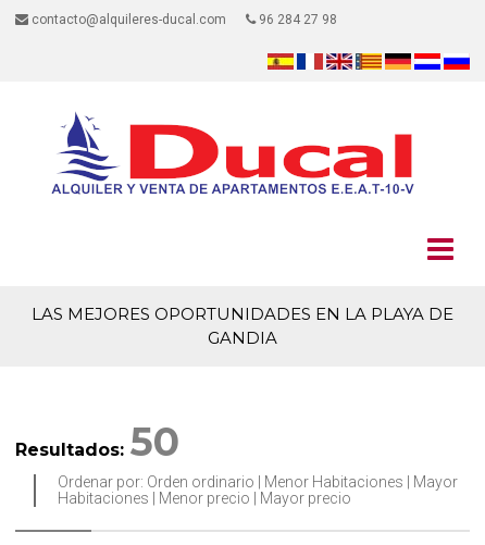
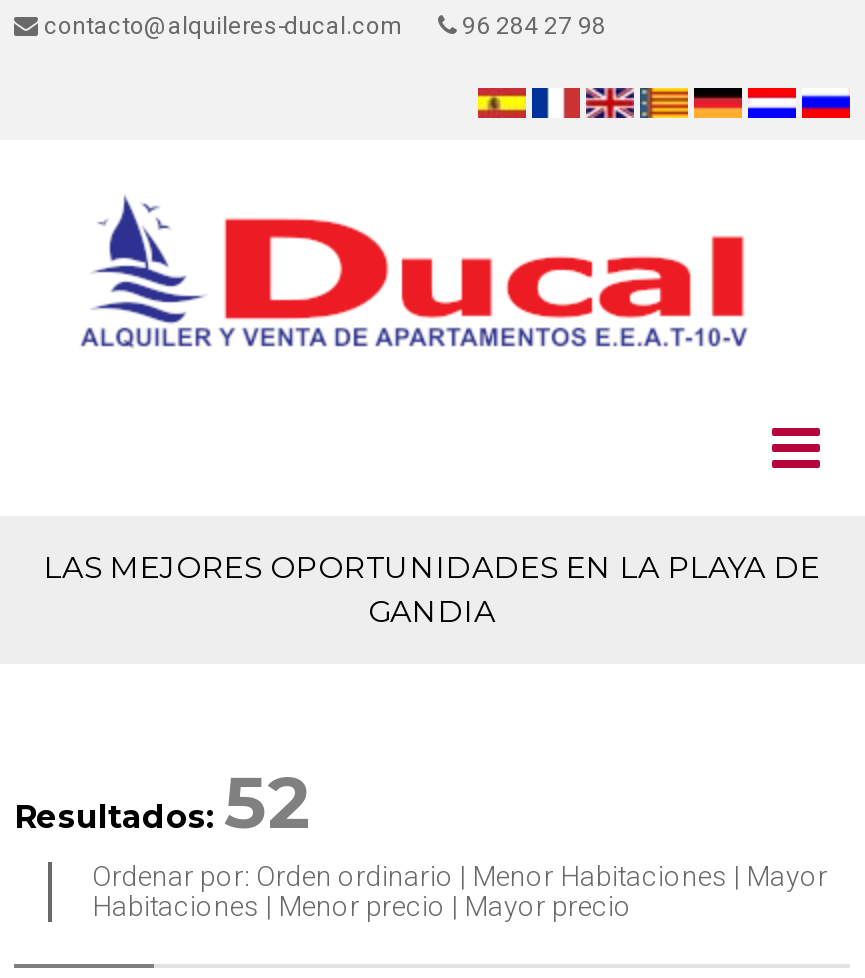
- Resultados:50
+ Resultados:52
